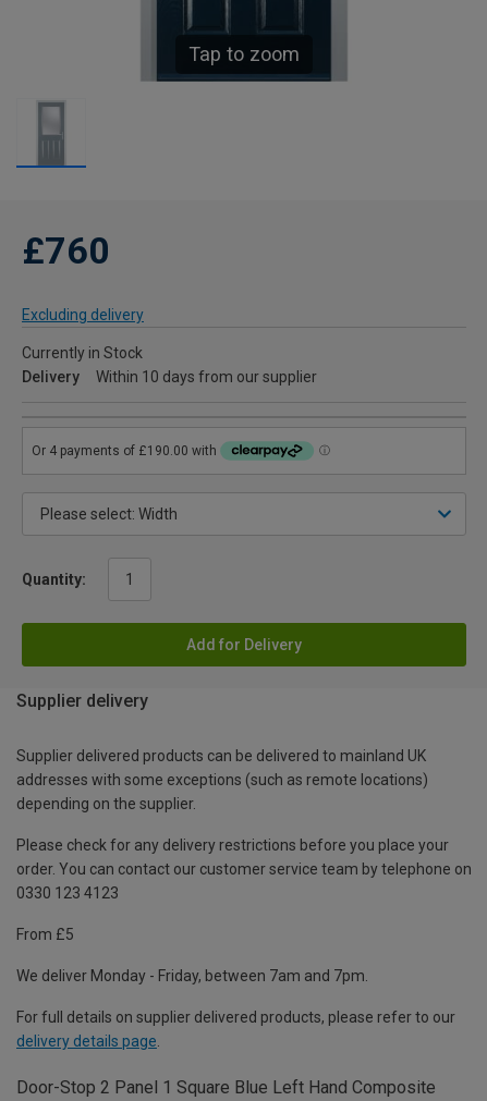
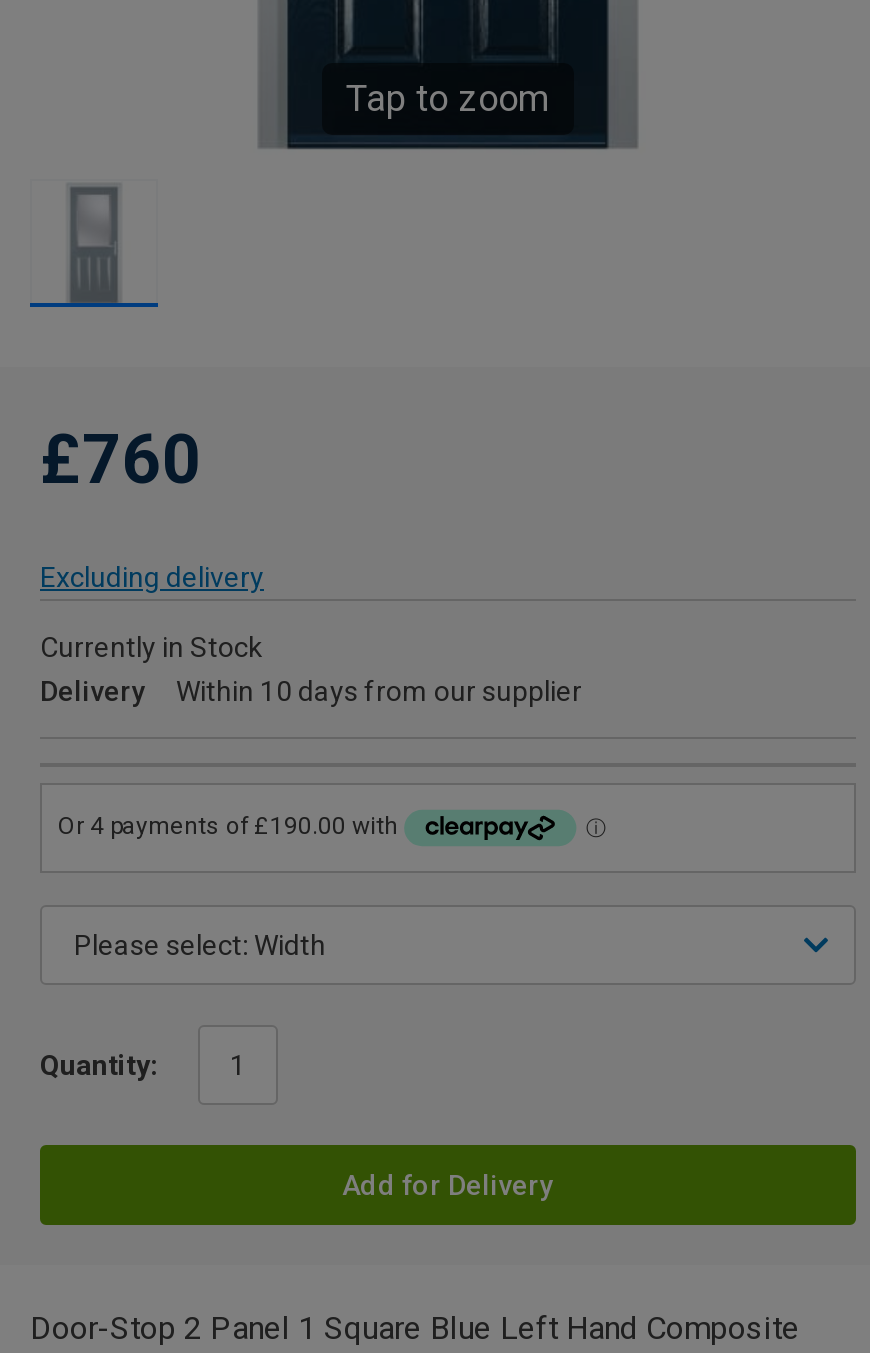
- Supplier delivery
- Supplier delivered products can be delivered to mainland UK
- addresses with some exceptions (such as remote locations)
- depending on the supplier.
- Please check for any delivery restrictions before you place your
- order. You can contact our customer service team by telephone on
- 0330 123 4123
- From £5
- We deliver Monday - Friday, between 7am and 7pm.
- For full details on supplier delivered products, please refer to our
- delivery details page.
